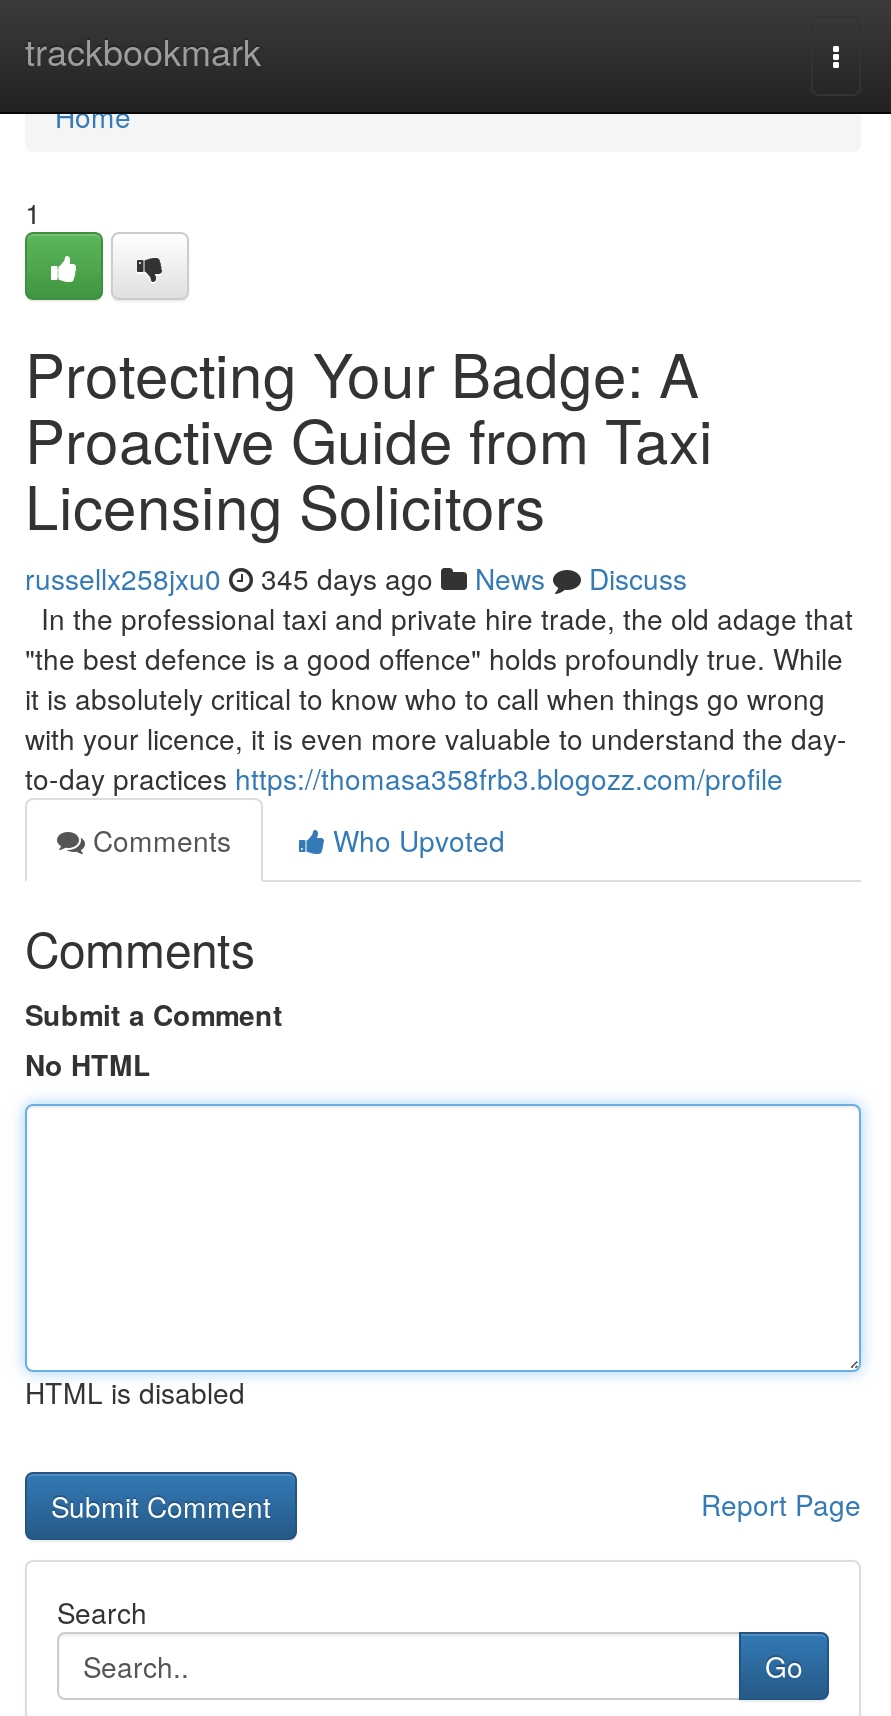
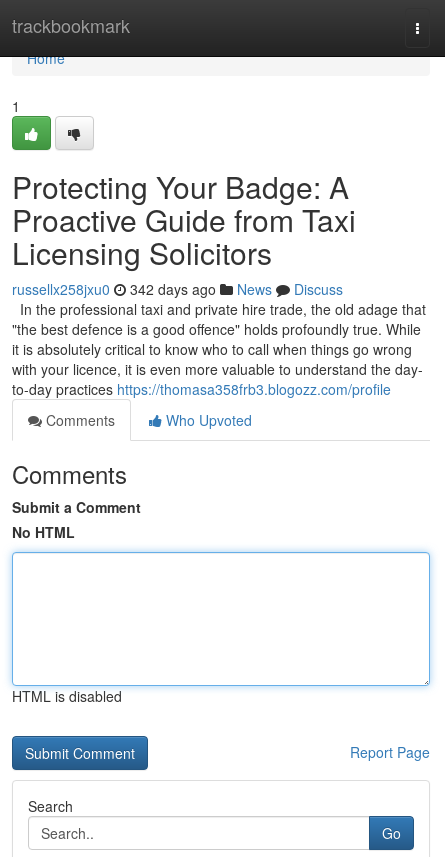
- russellx258jxu0 345 days ago News Discuss
+ russellx258jxu0 342 days ago News Discuss
